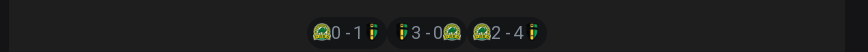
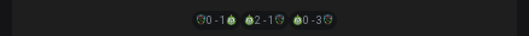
- 3 - 0
- 2 - 4
+ 2 - 1
+ 0 - 3
